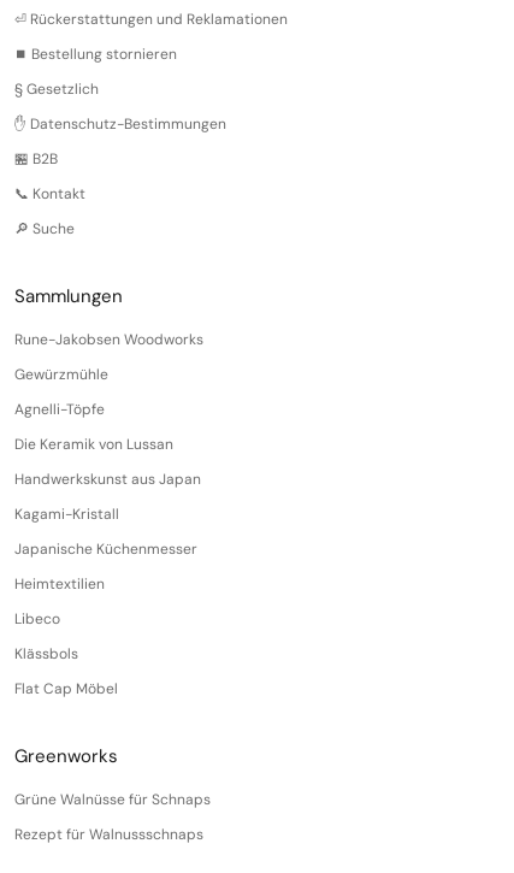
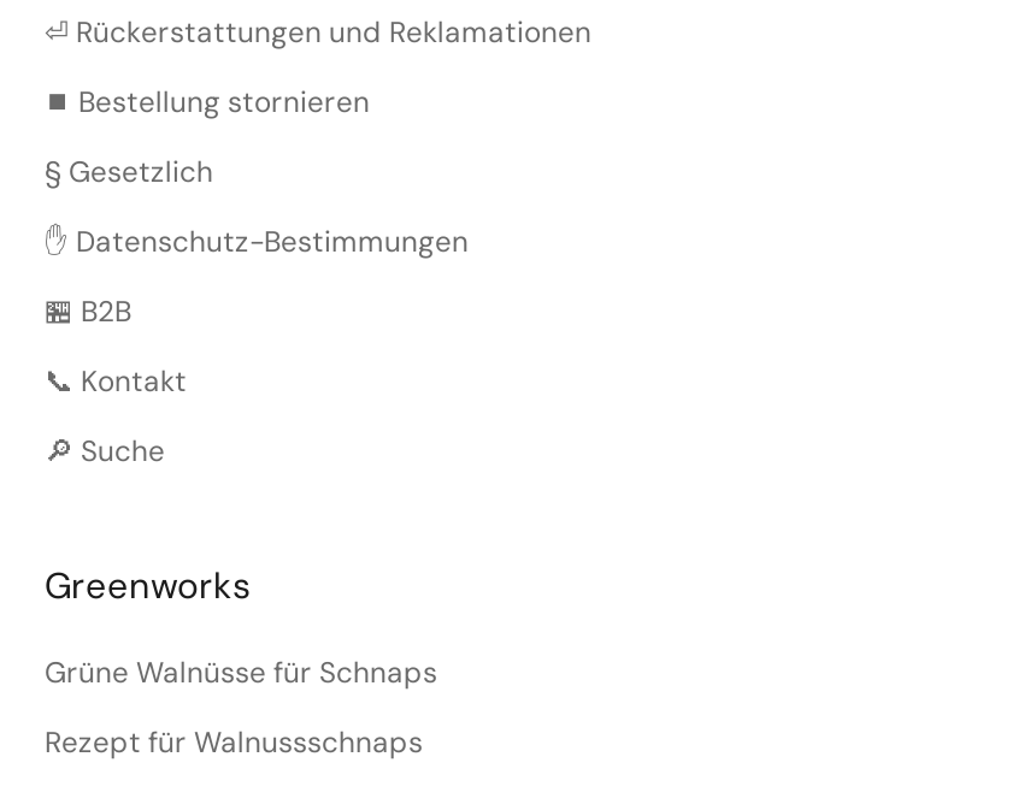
- Sammlungen
- Rune-Jakobsen Woodworks
- Gewürzmühle
- Agnelli-Töpfe
- Die Keramik von Lussan
- Handwerkskunst aus Japan
- Kagami-Kristall
- Japanische Küchenmesser
- Heimtextilien
- Libeco
- Klässbols
- Flat Cap Möbel
